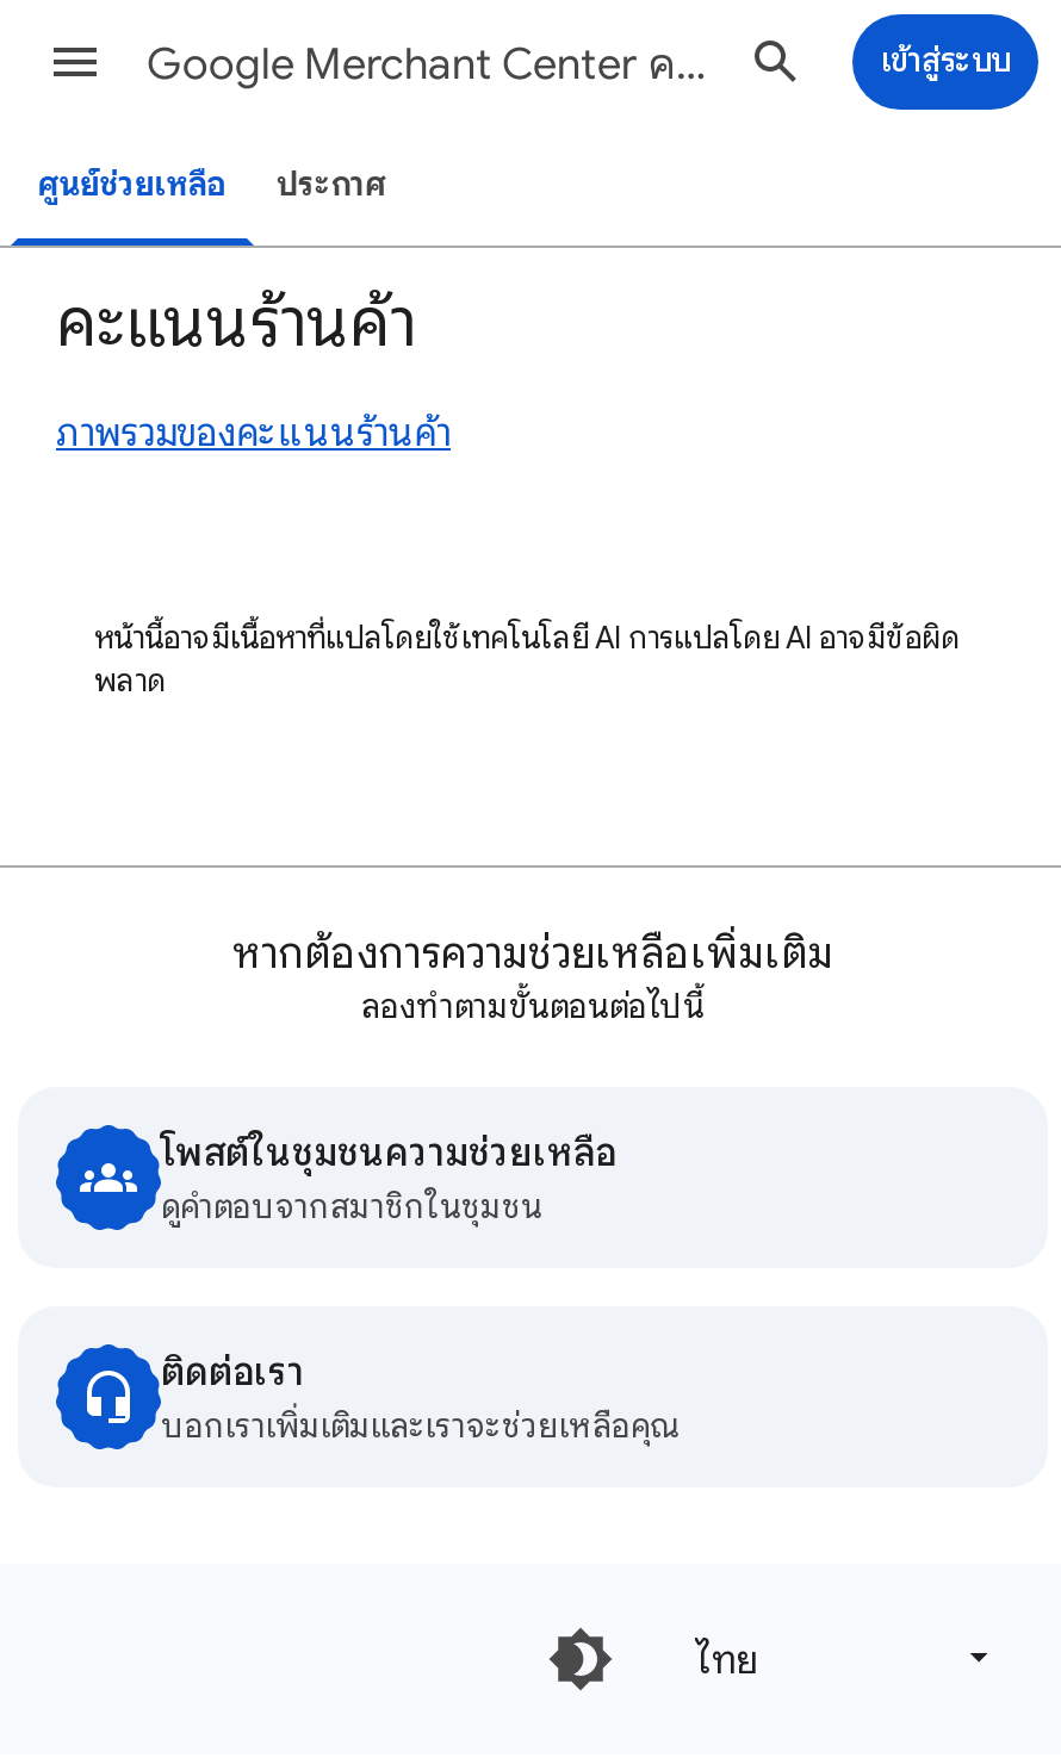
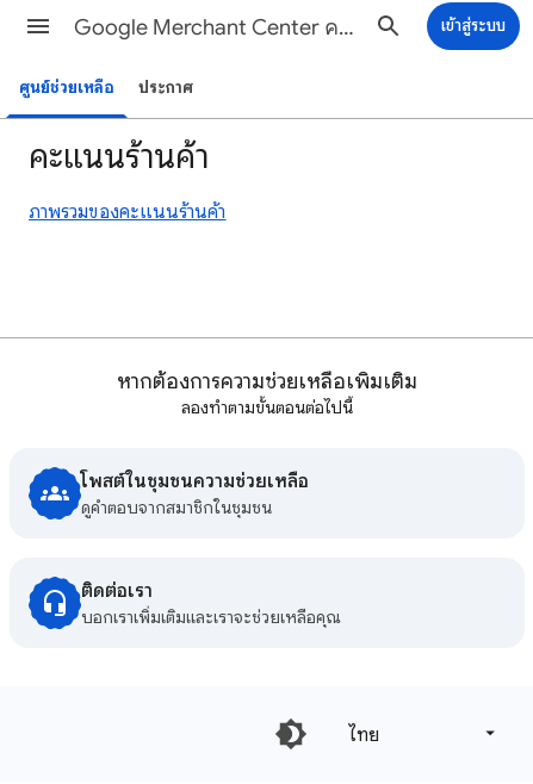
- หน้านี้อาจมีเนื้อหาที่แปลโดยใช้เทคโนโลยี AI การแปลโดย AI อาจมีข้อผิด
- พลาด
